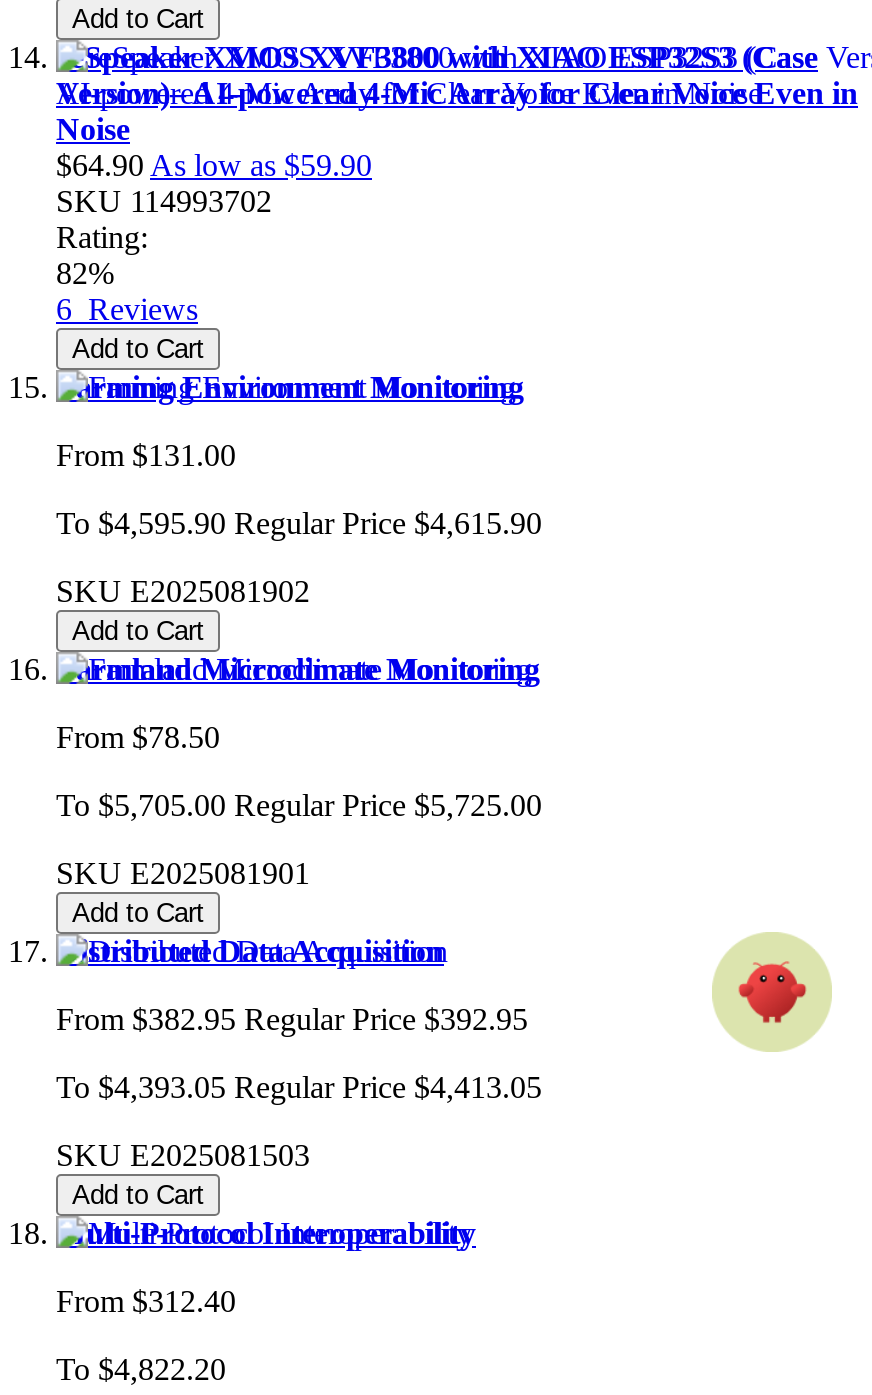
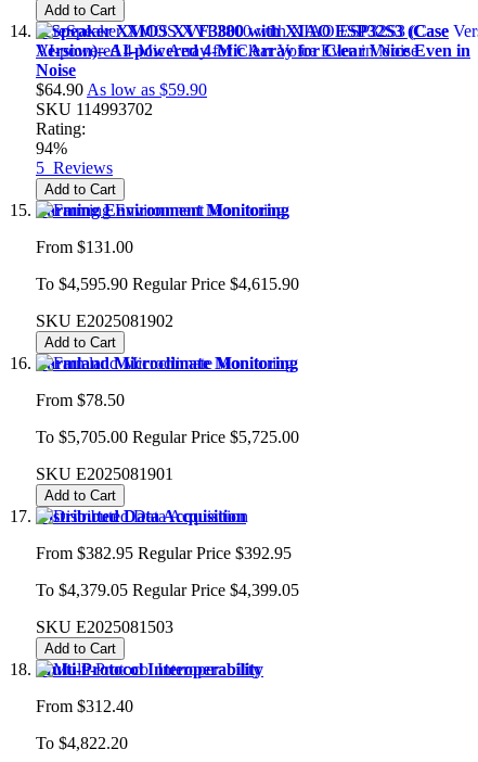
- 82%
+ 94%

- 6 Reviews
+ 5 Reviews

- [image]

- To $4,393.05 Regular Price $4,413.05
+ To $4,379.05 Regular Price $4,399.05
